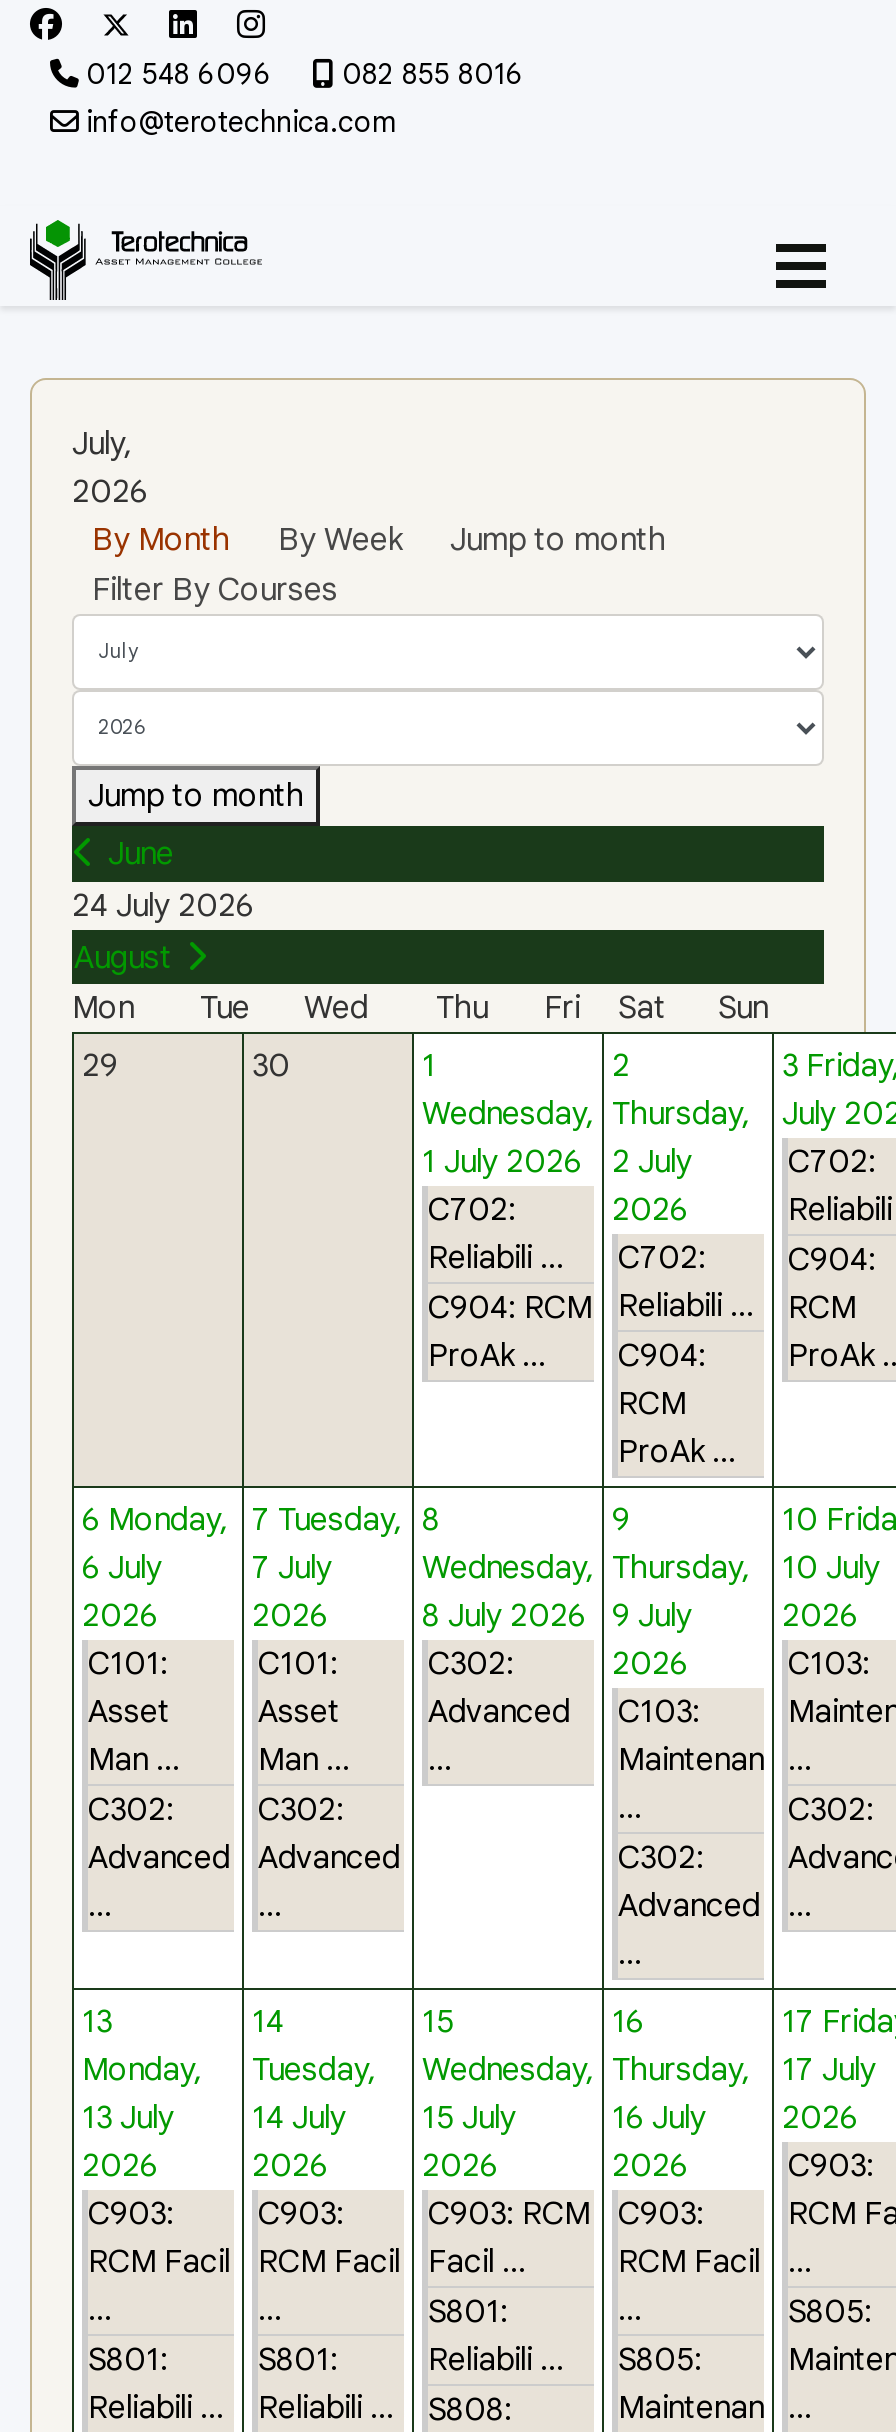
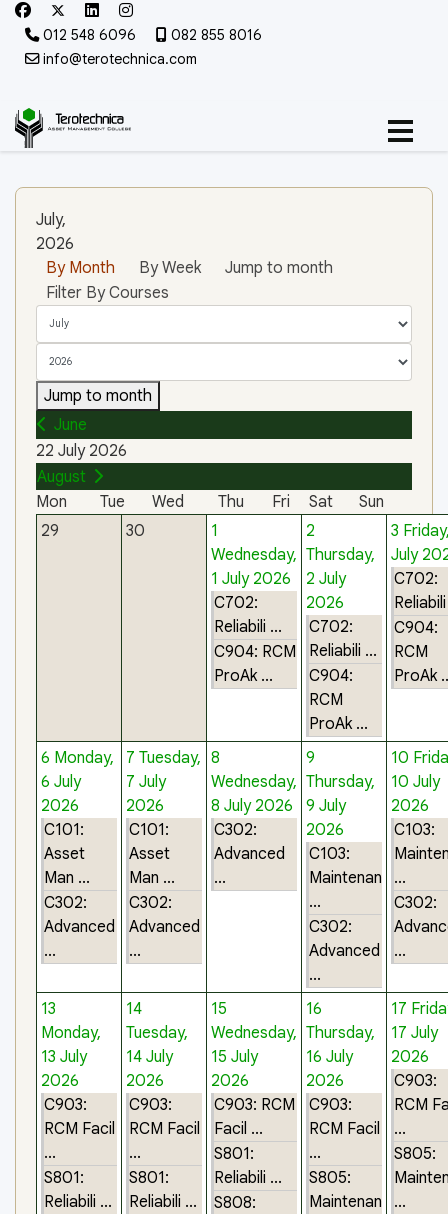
- 24 July 2026
+ 22 July 2026
